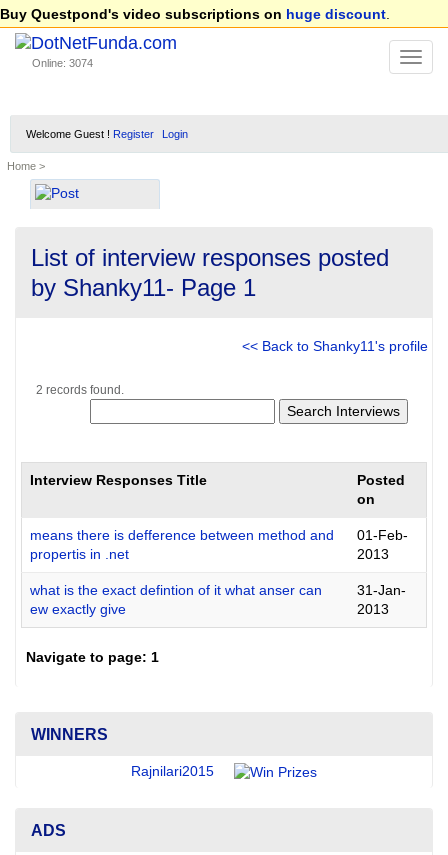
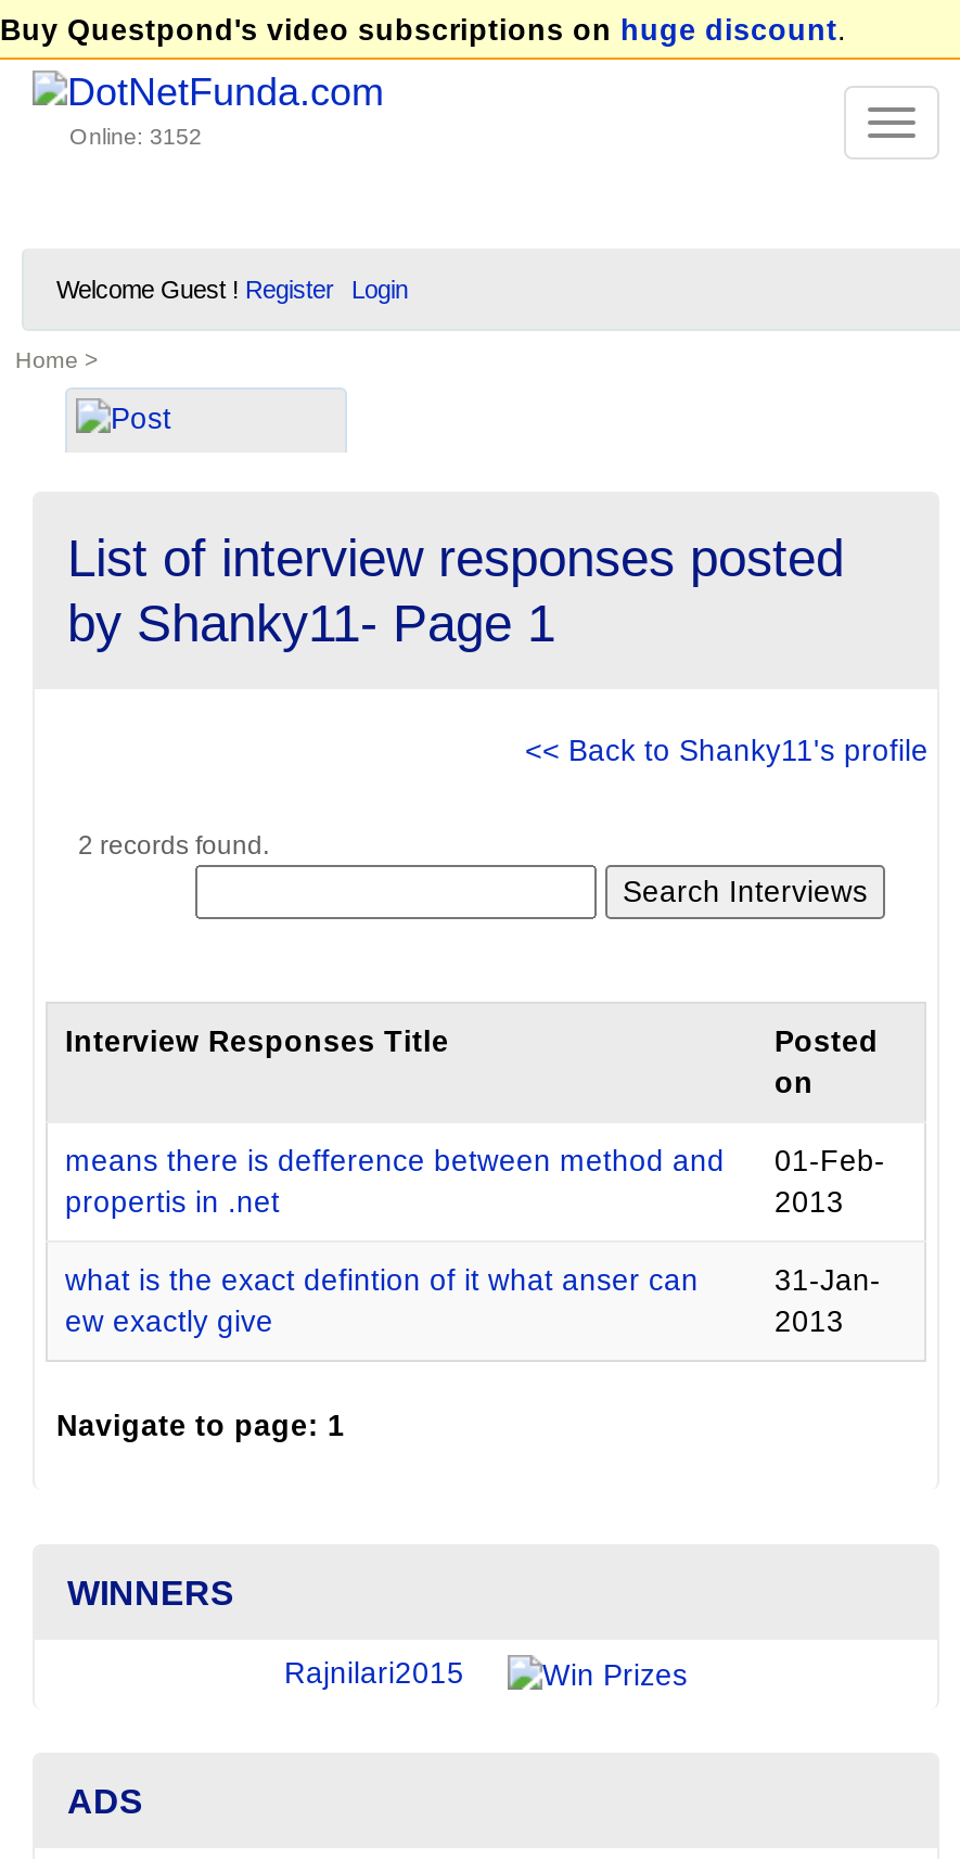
- Online: 3074
+ Online: 3152
